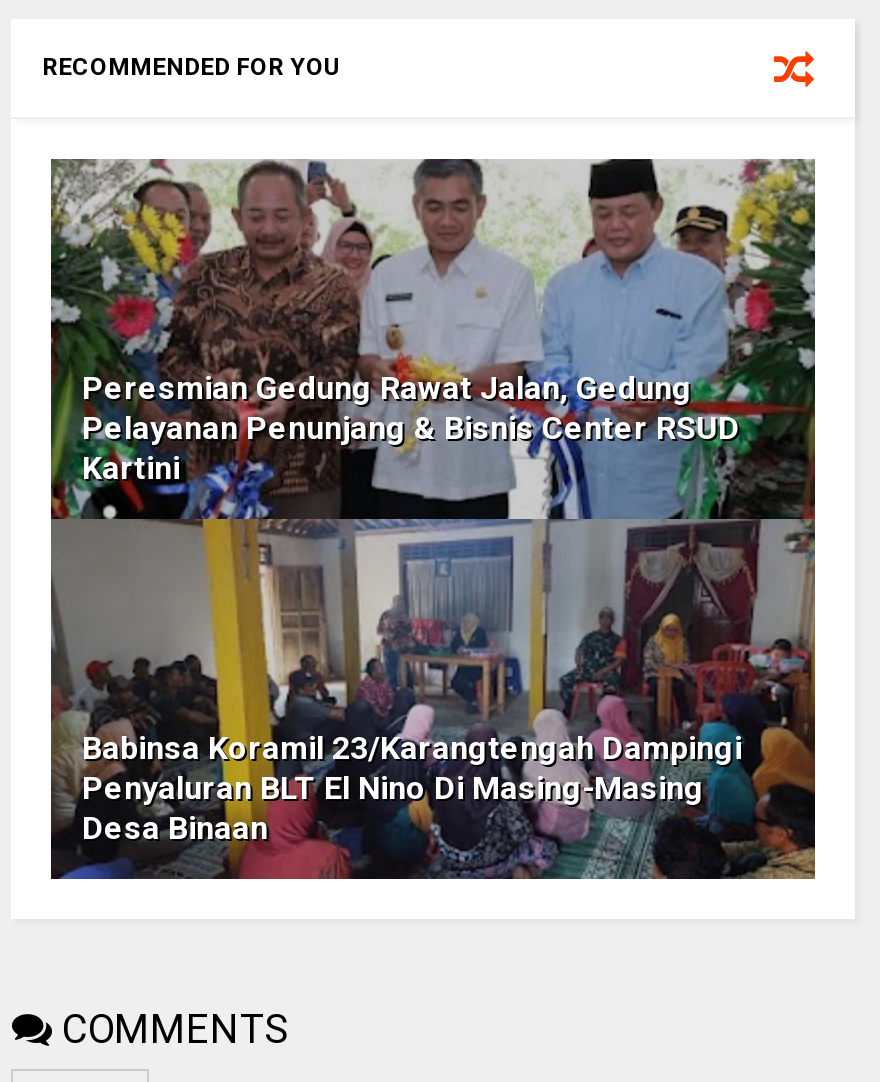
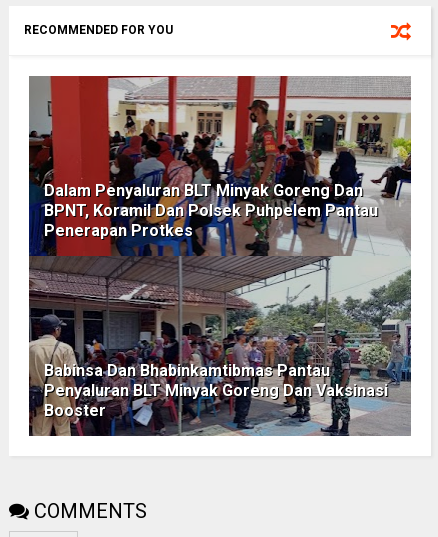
- [image]
- Peresmian Gedung Rawat Jalan, Gedung
- Pelayanan Penunjang & Bisnis Center RSUD
- Kartini
+ [image]
+ Dalam Penyaluran BLT Minyak Goreng Dan
+ BPNT, Koramil Dan Polsek Puhpelem Pantau
+ Penerapan Protkes

- Babinsa Koramil 23/Karangtengah Dampingi
- Penyaluran BLT El Nino Di Masing-Masing
- Desa Binaan
+ Babinsa Dan Bhabinkamtibmas Pantau
+ Penyaluran BLT Minyak Goreng Dan Vaksinasi
+ Booster
